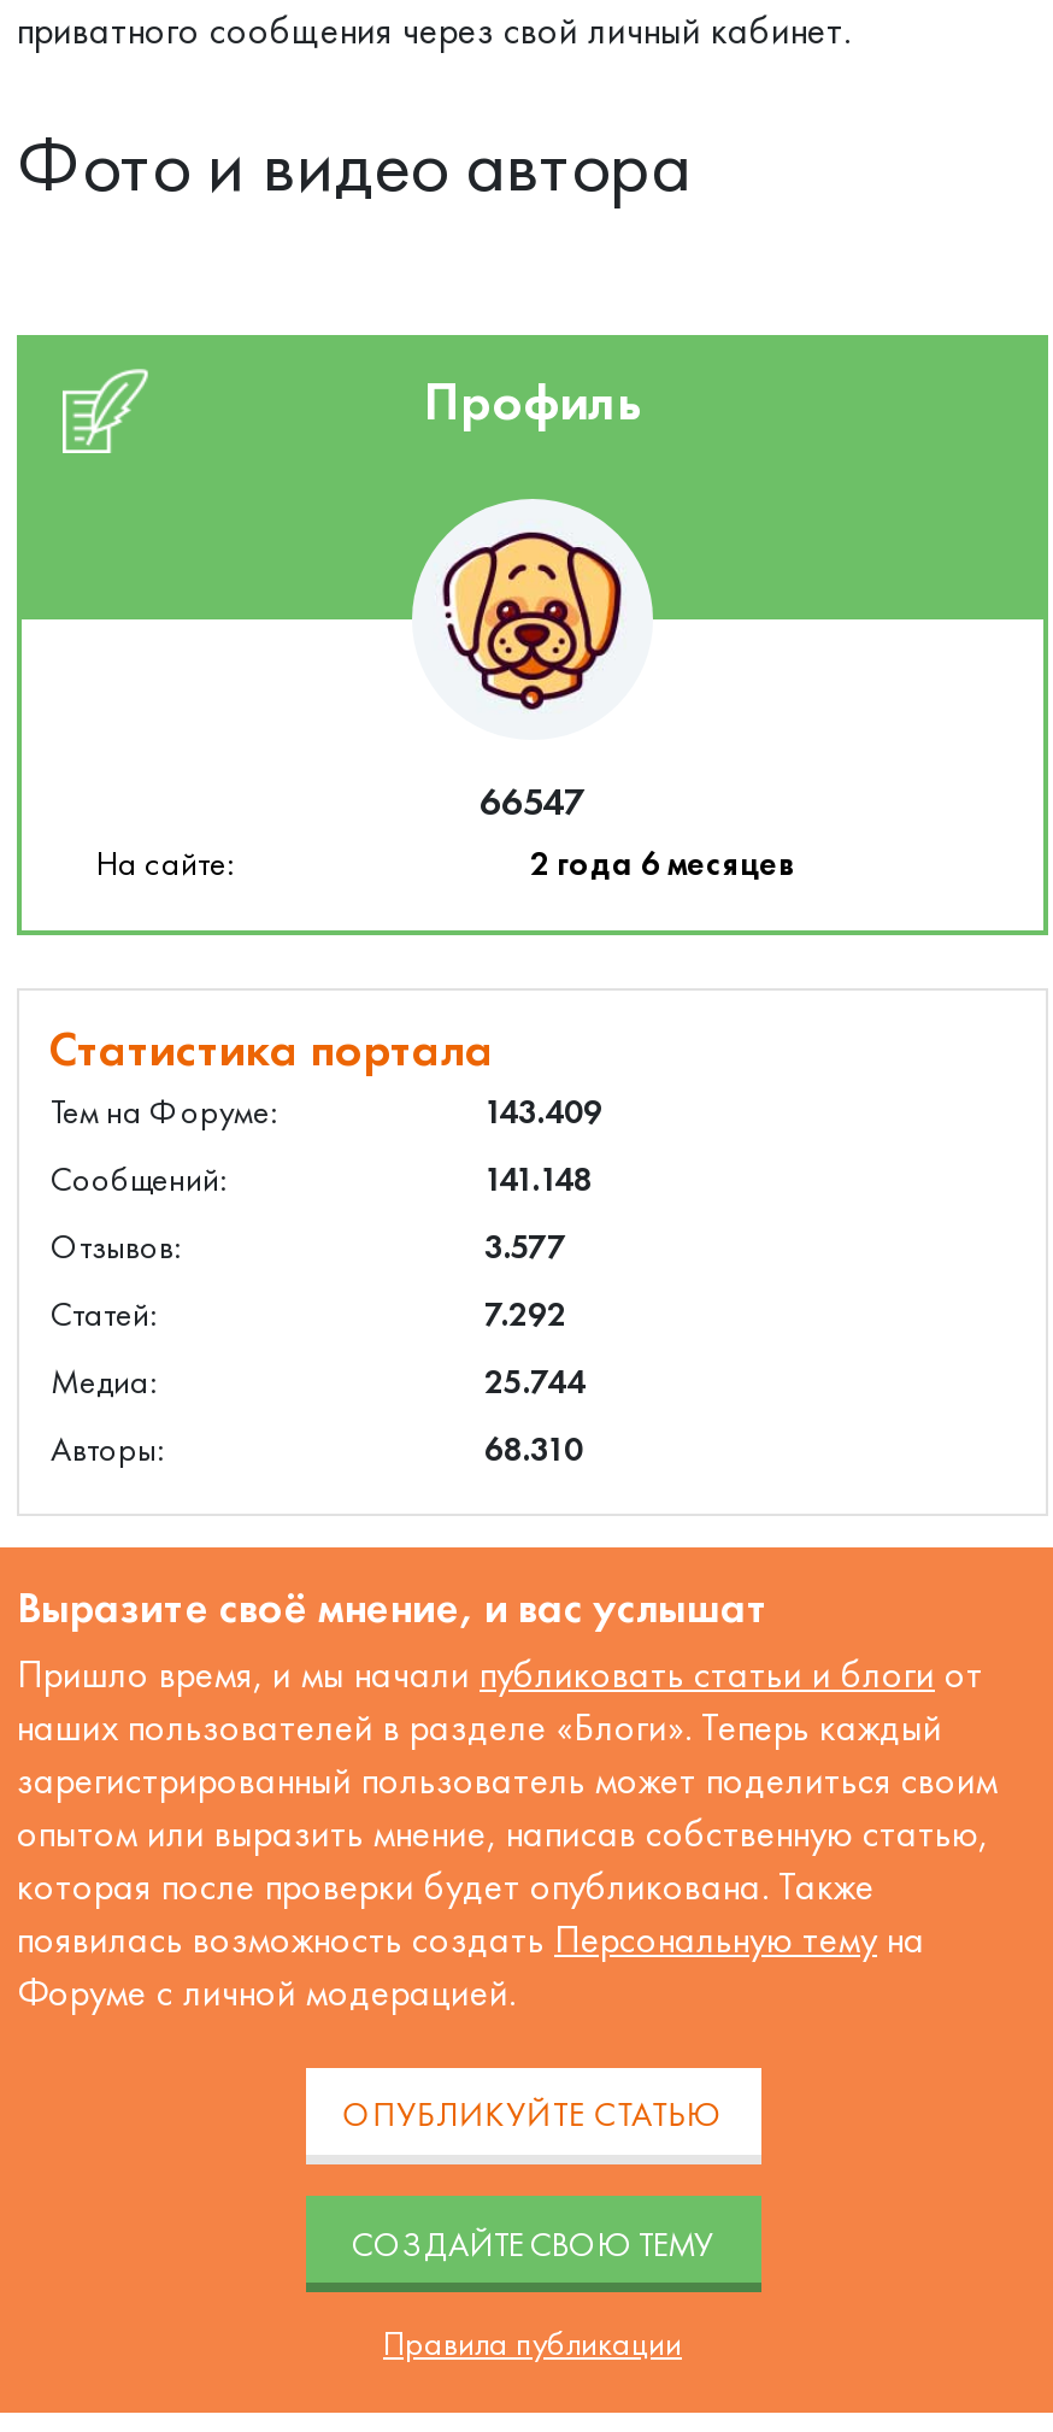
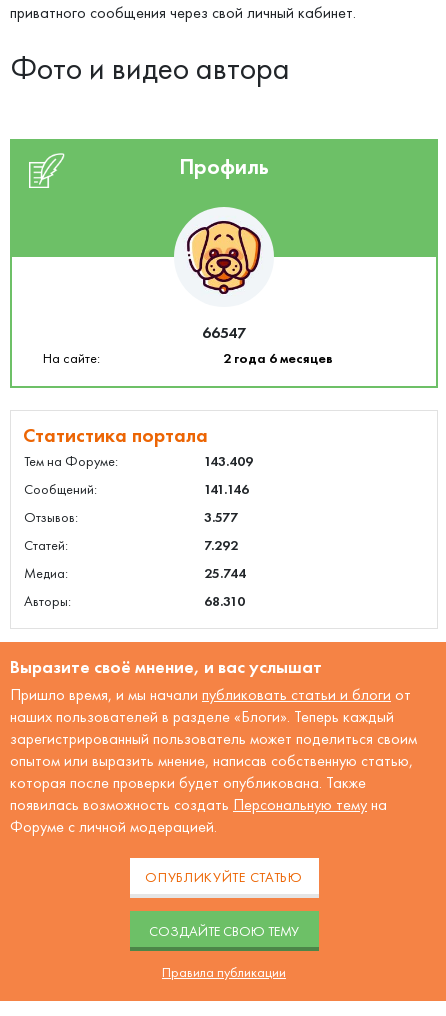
- 141.148
+ 141.146
